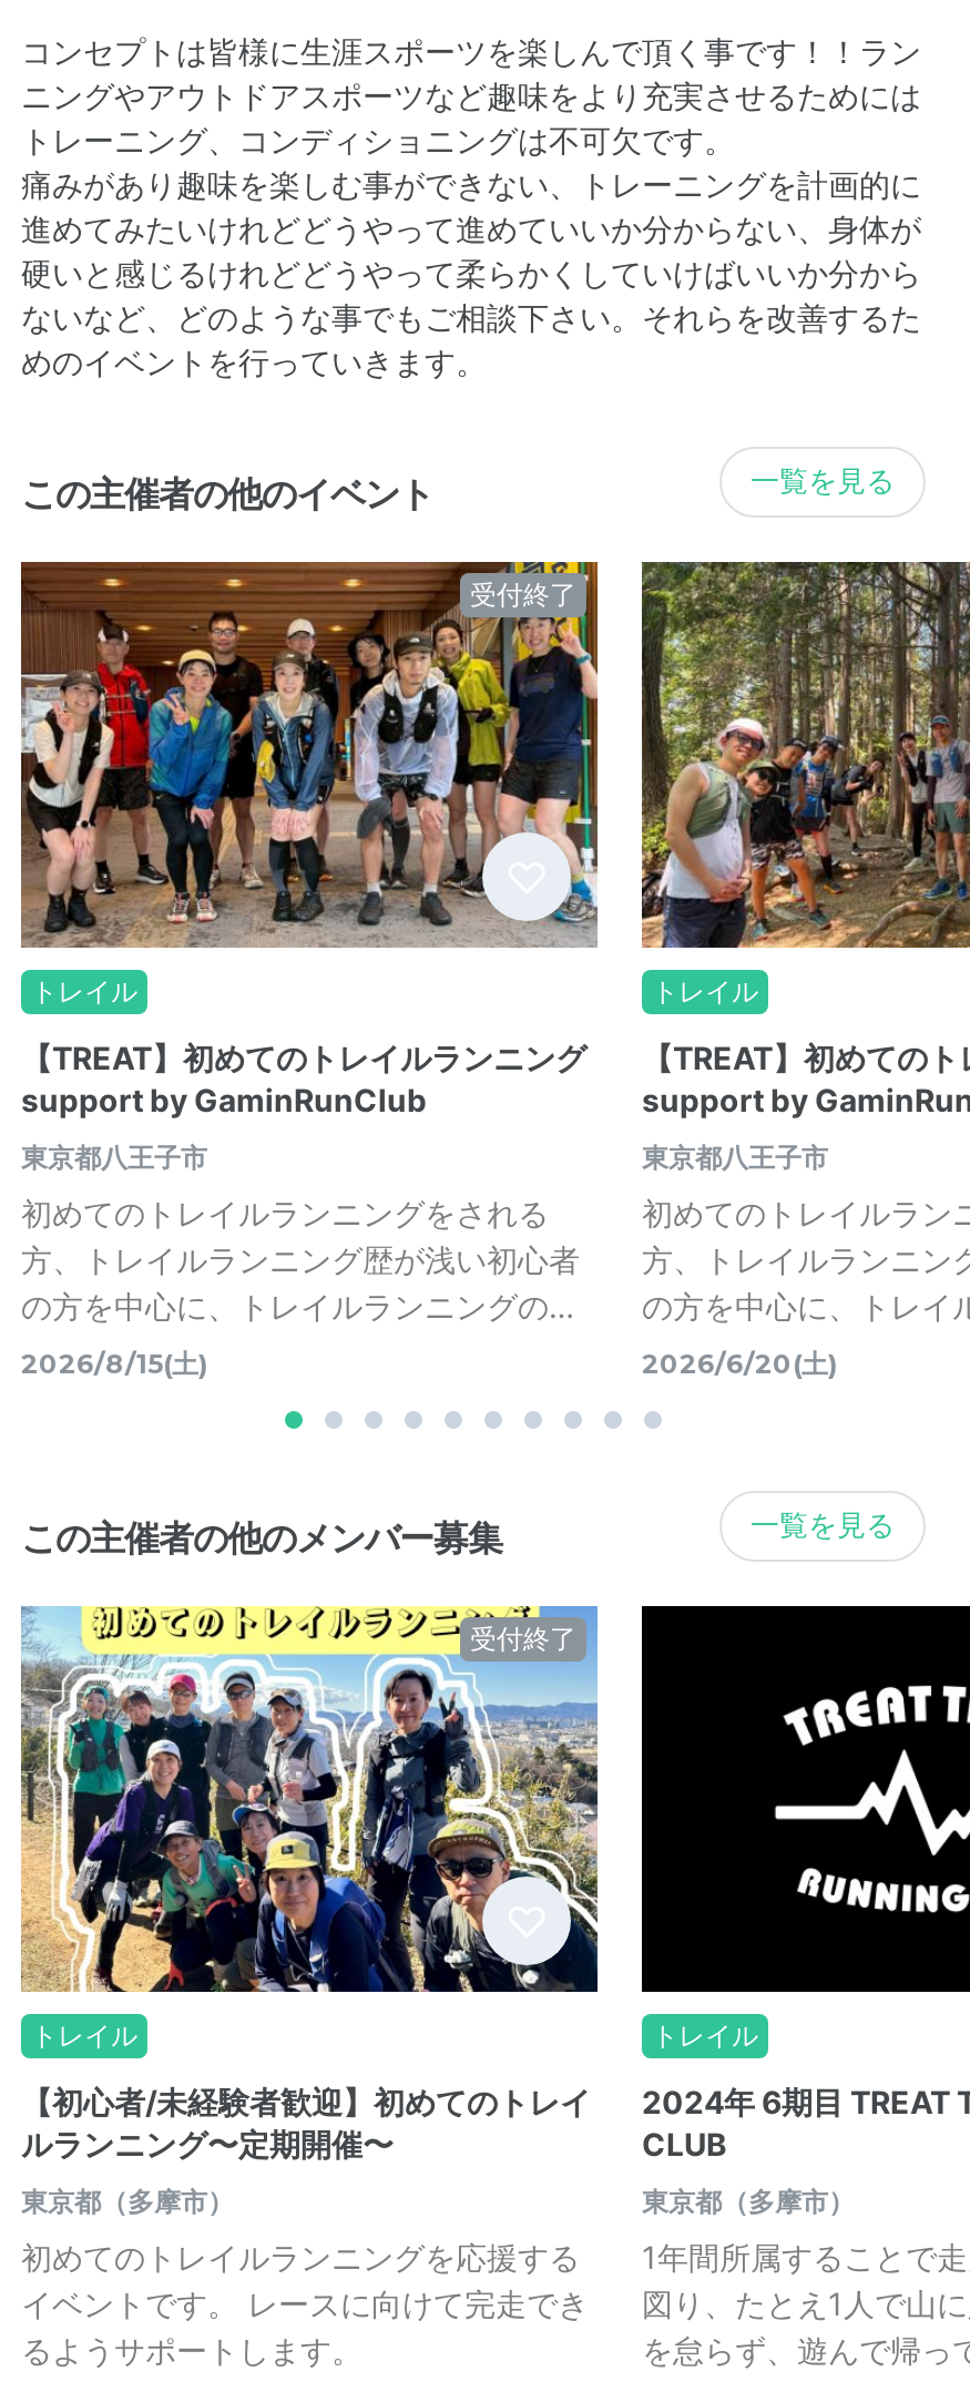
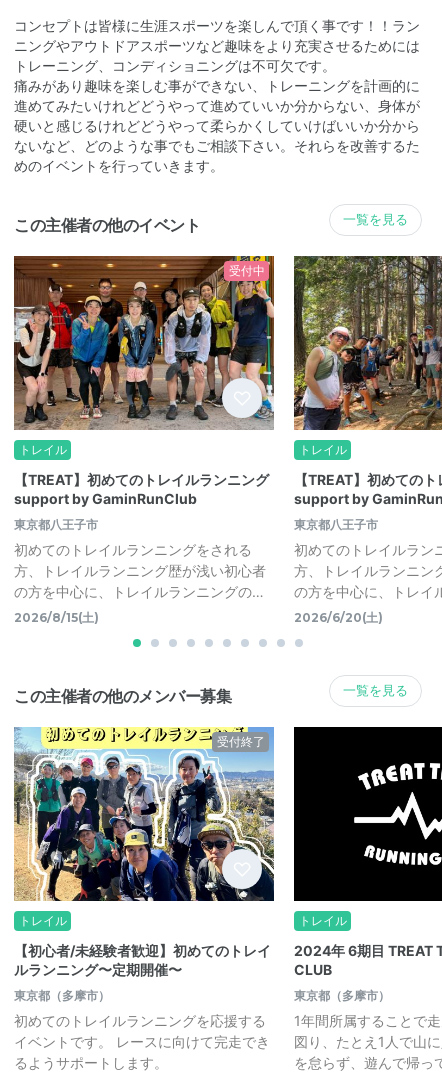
- 受付終了
+ 受付中
